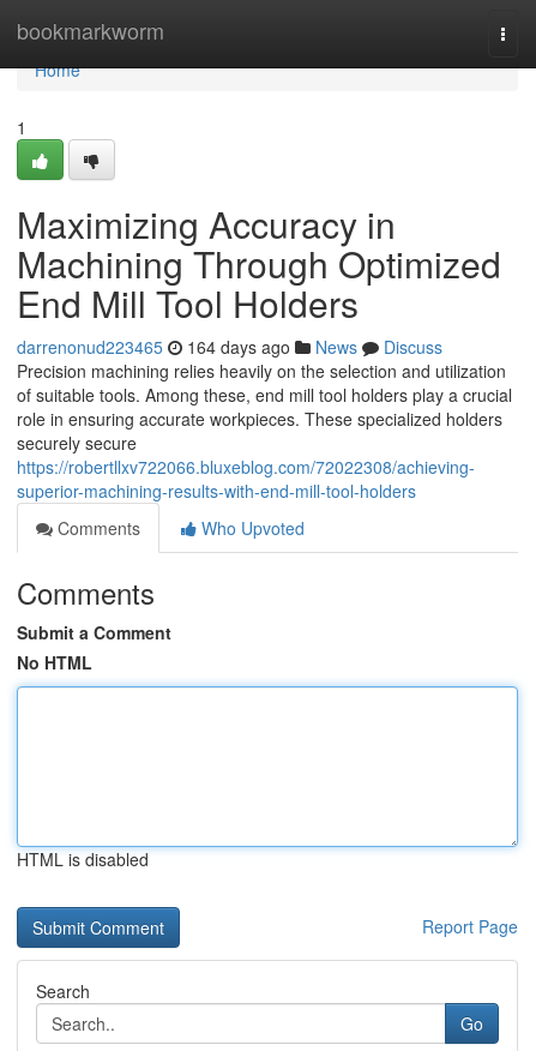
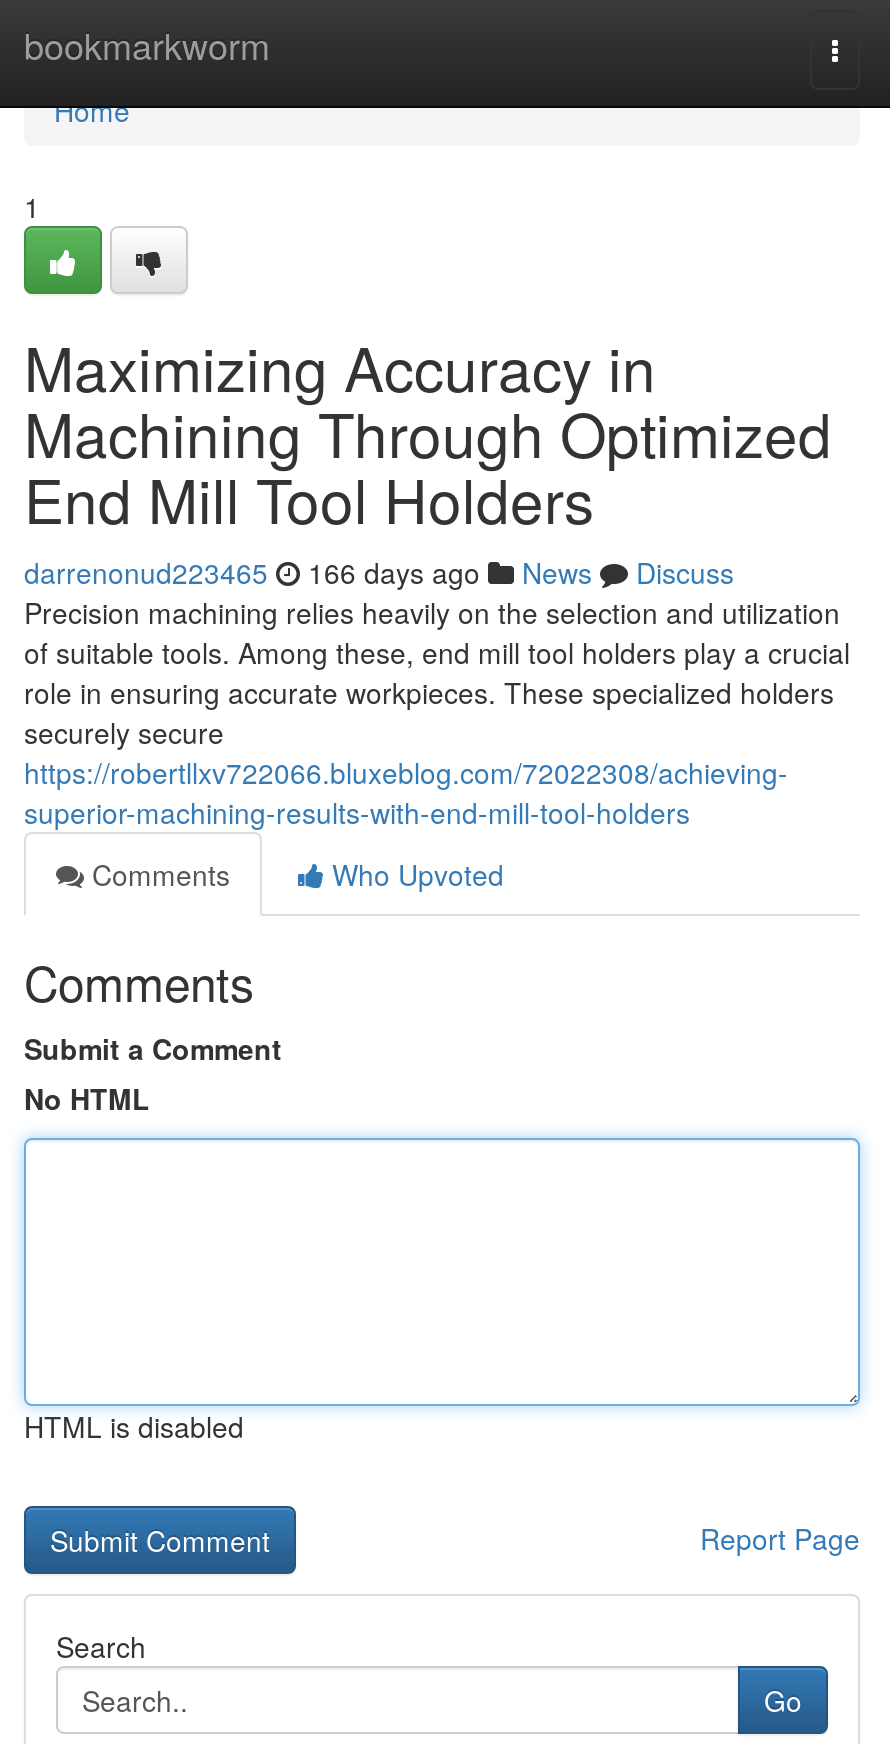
- darrenonud223465 164 days ago News Discuss
+ darrenonud223465 166 days ago News Discuss
